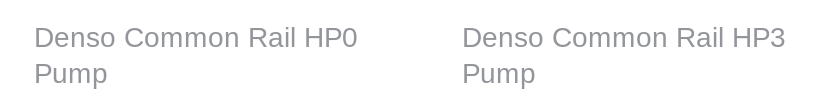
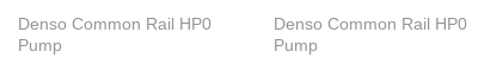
- Denso Common Rail HP3
+ Denso Common Rail HP0
